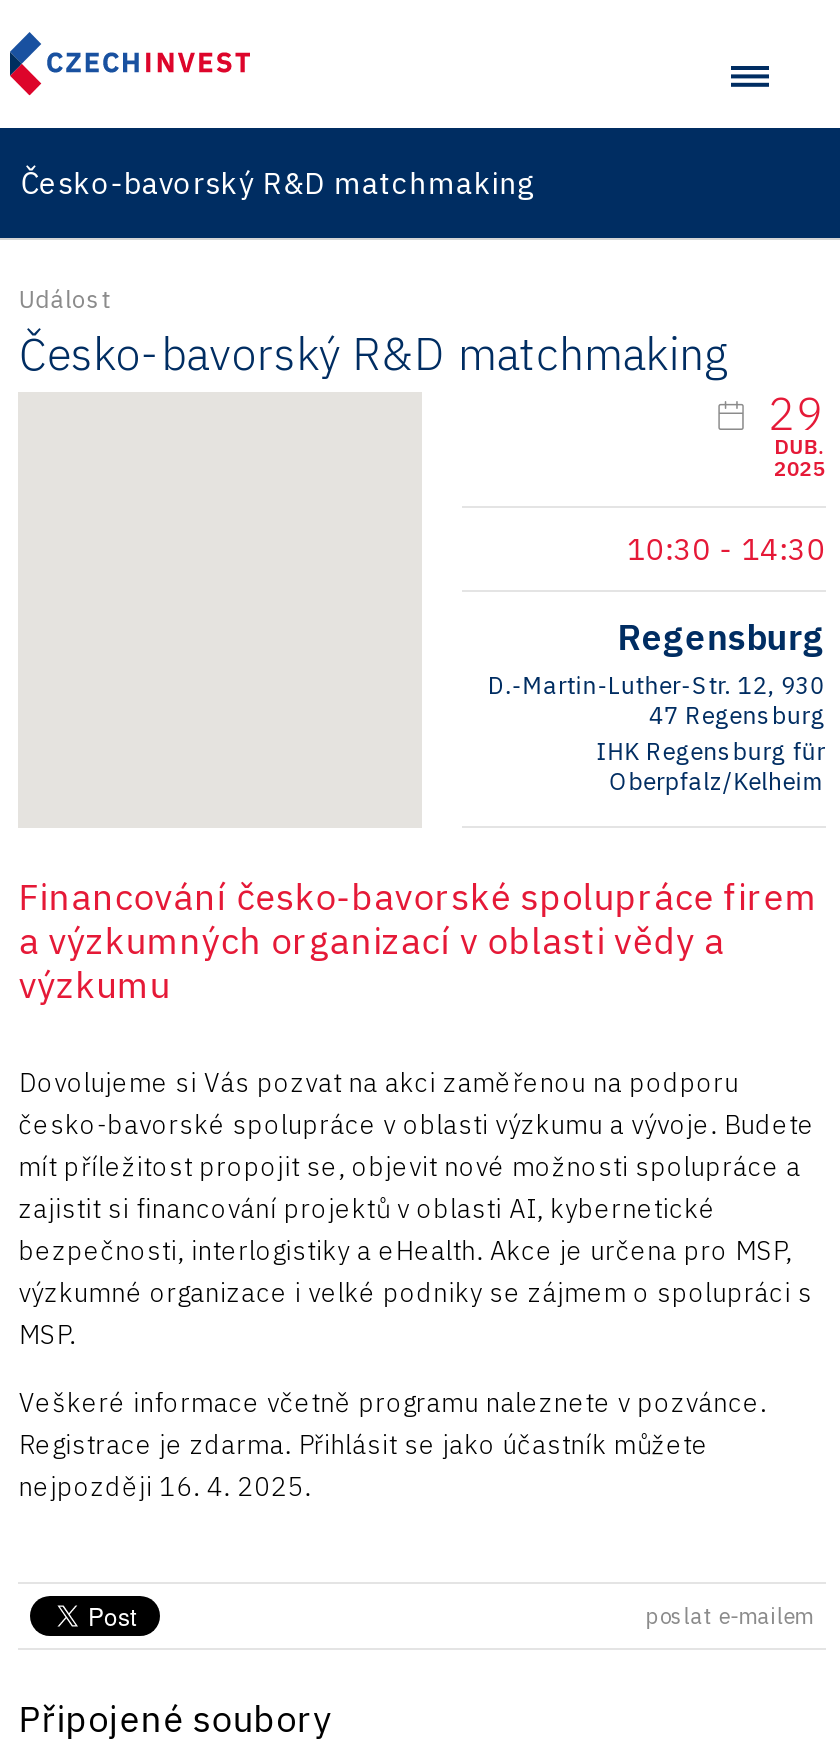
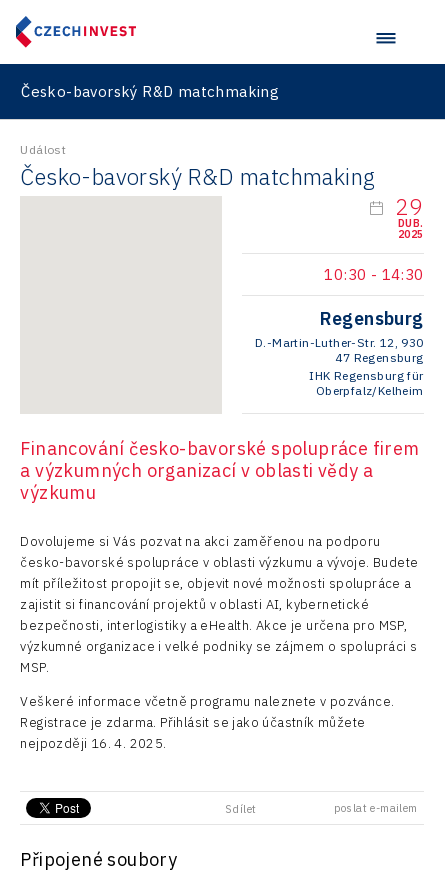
+ Sdílet
